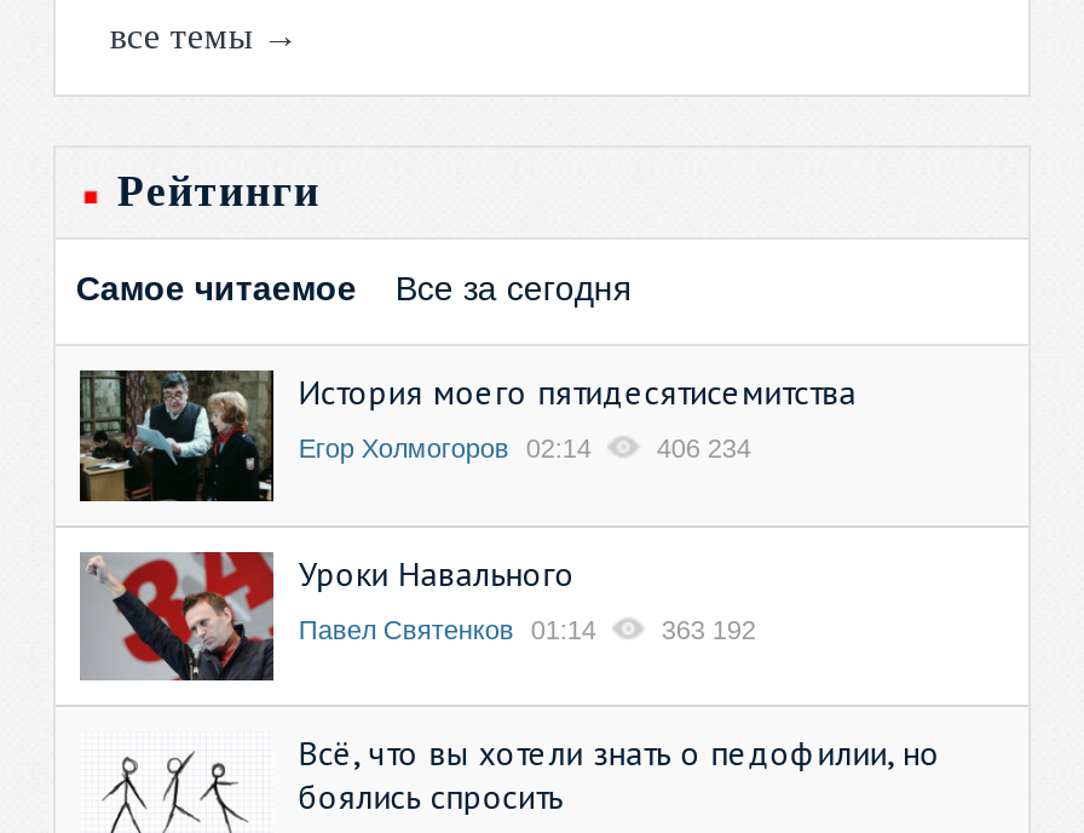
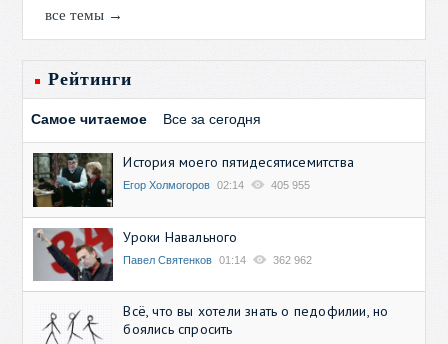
- 406 234
+ 405 955

- 363 192
+ 362 962
